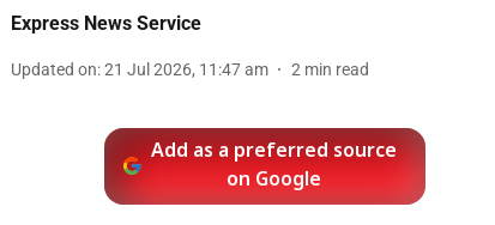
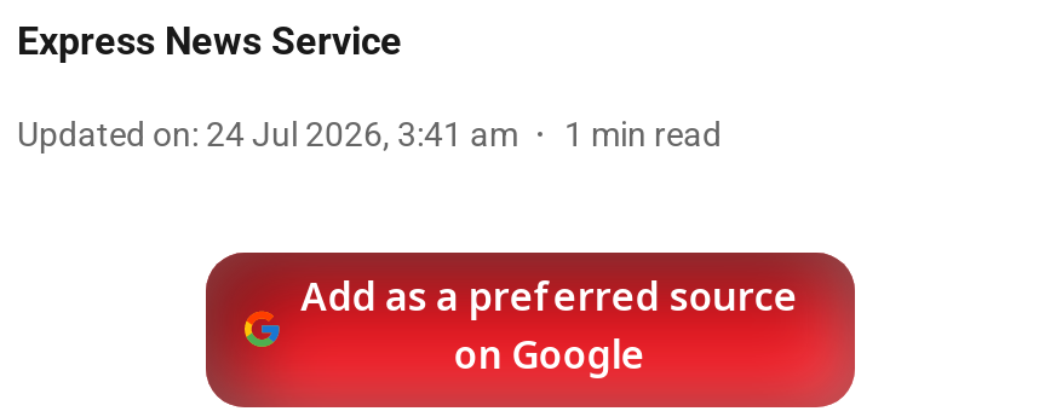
- Updated on: 21 Jul 2026, 11:47 am
+ Updated on: 24 Jul 2026, 3:41 am

- 2 min read
+ 1 min read
